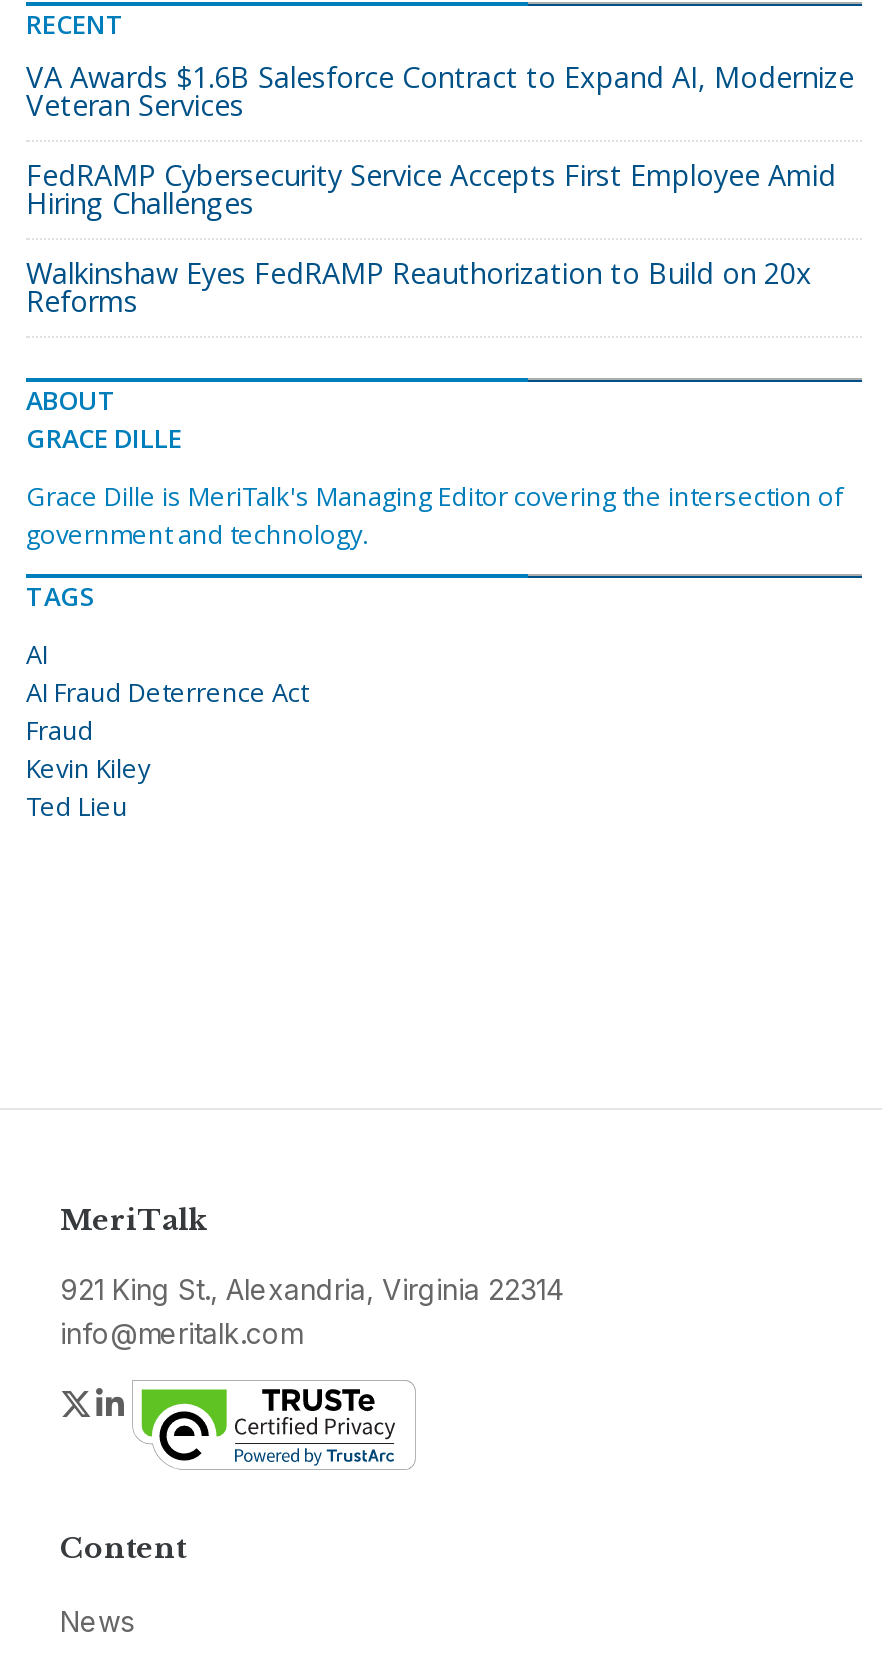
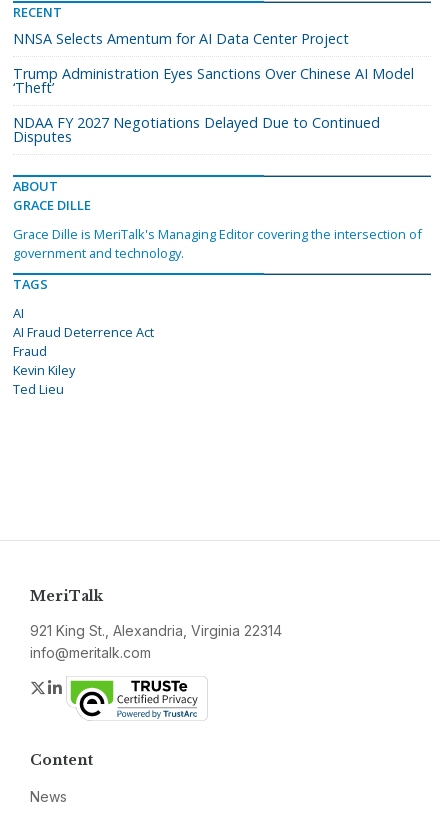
- VA Awards $1.6B Salesforce Contract to Expand AI, Modernize
- Veteran Services
+ NNSA Selects Amentum for AI Data Center Project

- FedRAMP Cybersecurity Service Accepts First Employee Amid
- Hiring Challenges
+ Trump Administration Eyes Sanctions Over Chinese AI Model
+ ‘Theft’

- Walkinshaw Eyes FedRAMP Reauthorization to Build on 20x
- Reforms
+ NDAA FY 2027 Negotiations Delayed Due to Continued
+ Disputes
